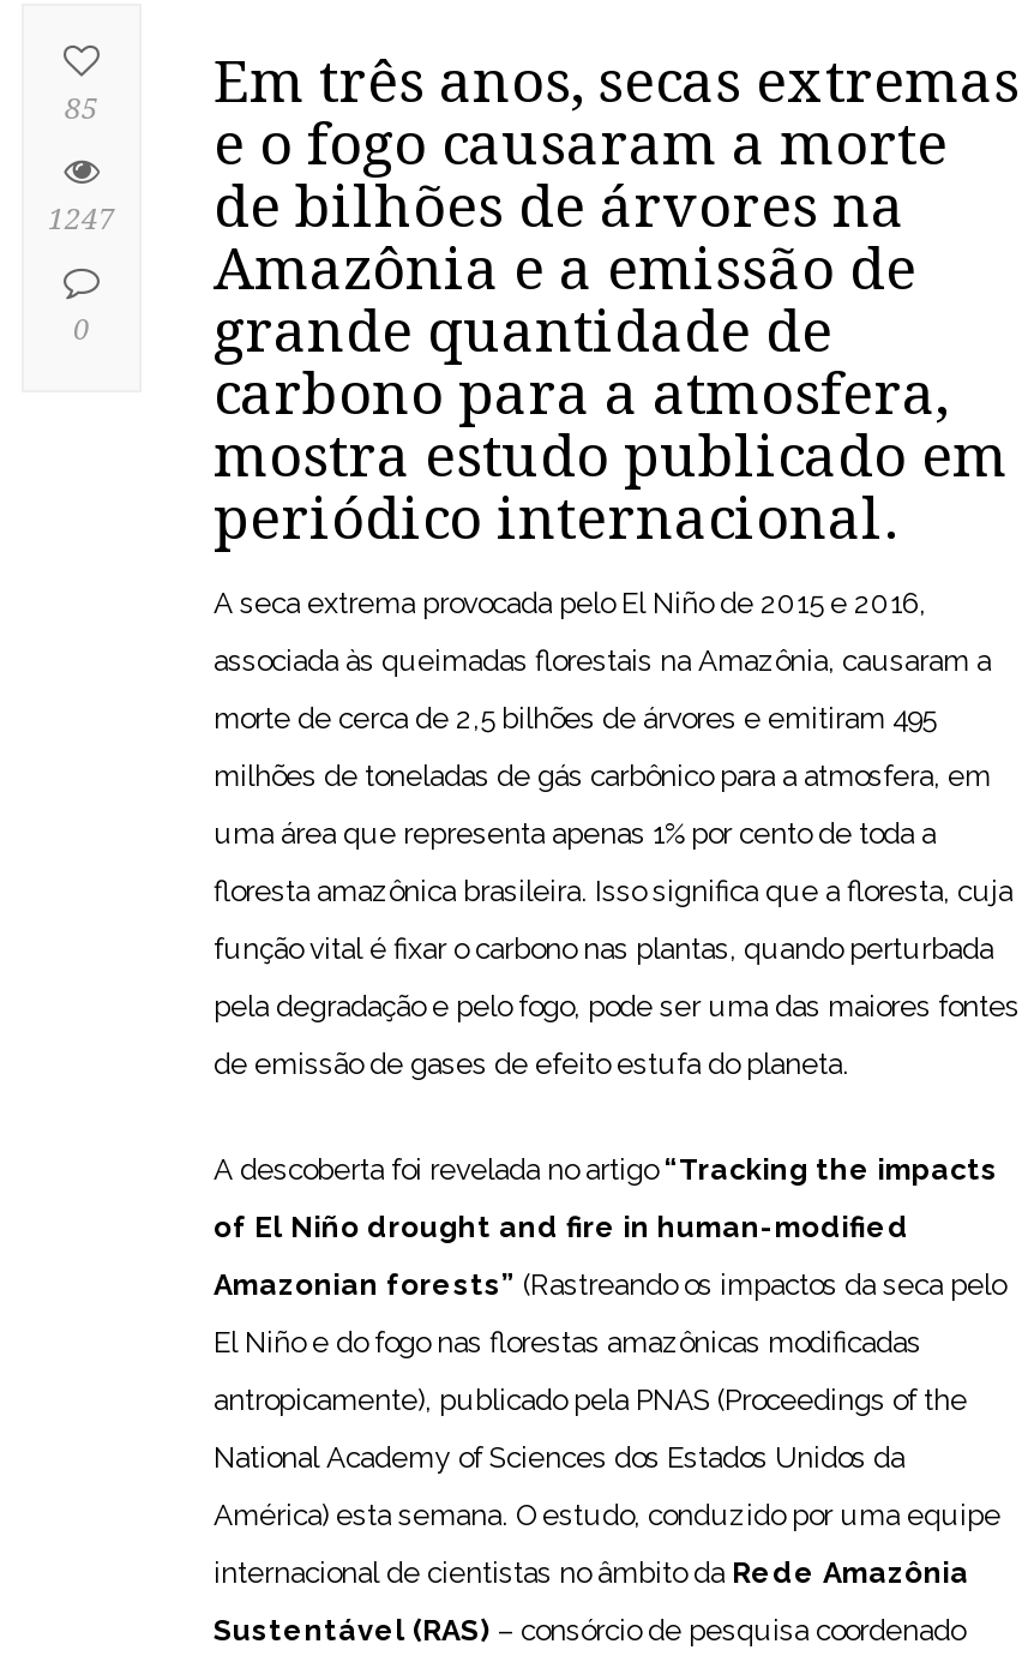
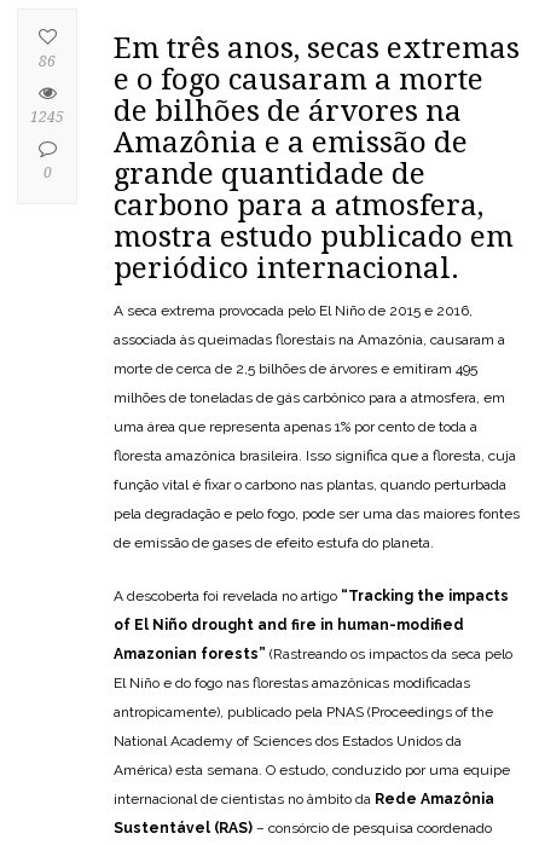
- 85
+ 86

- 1247
+ 1245
